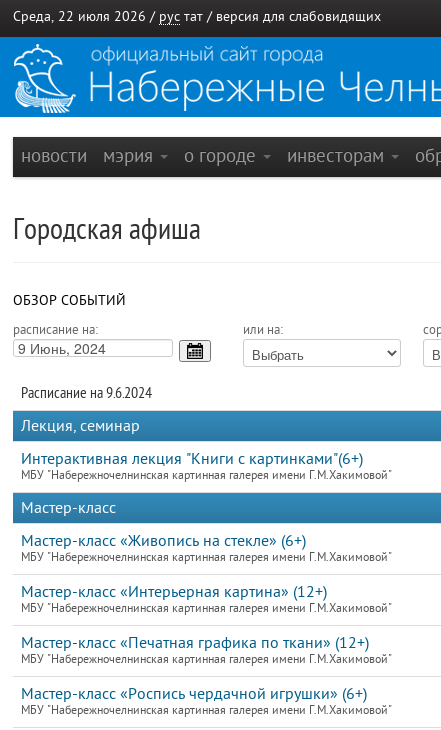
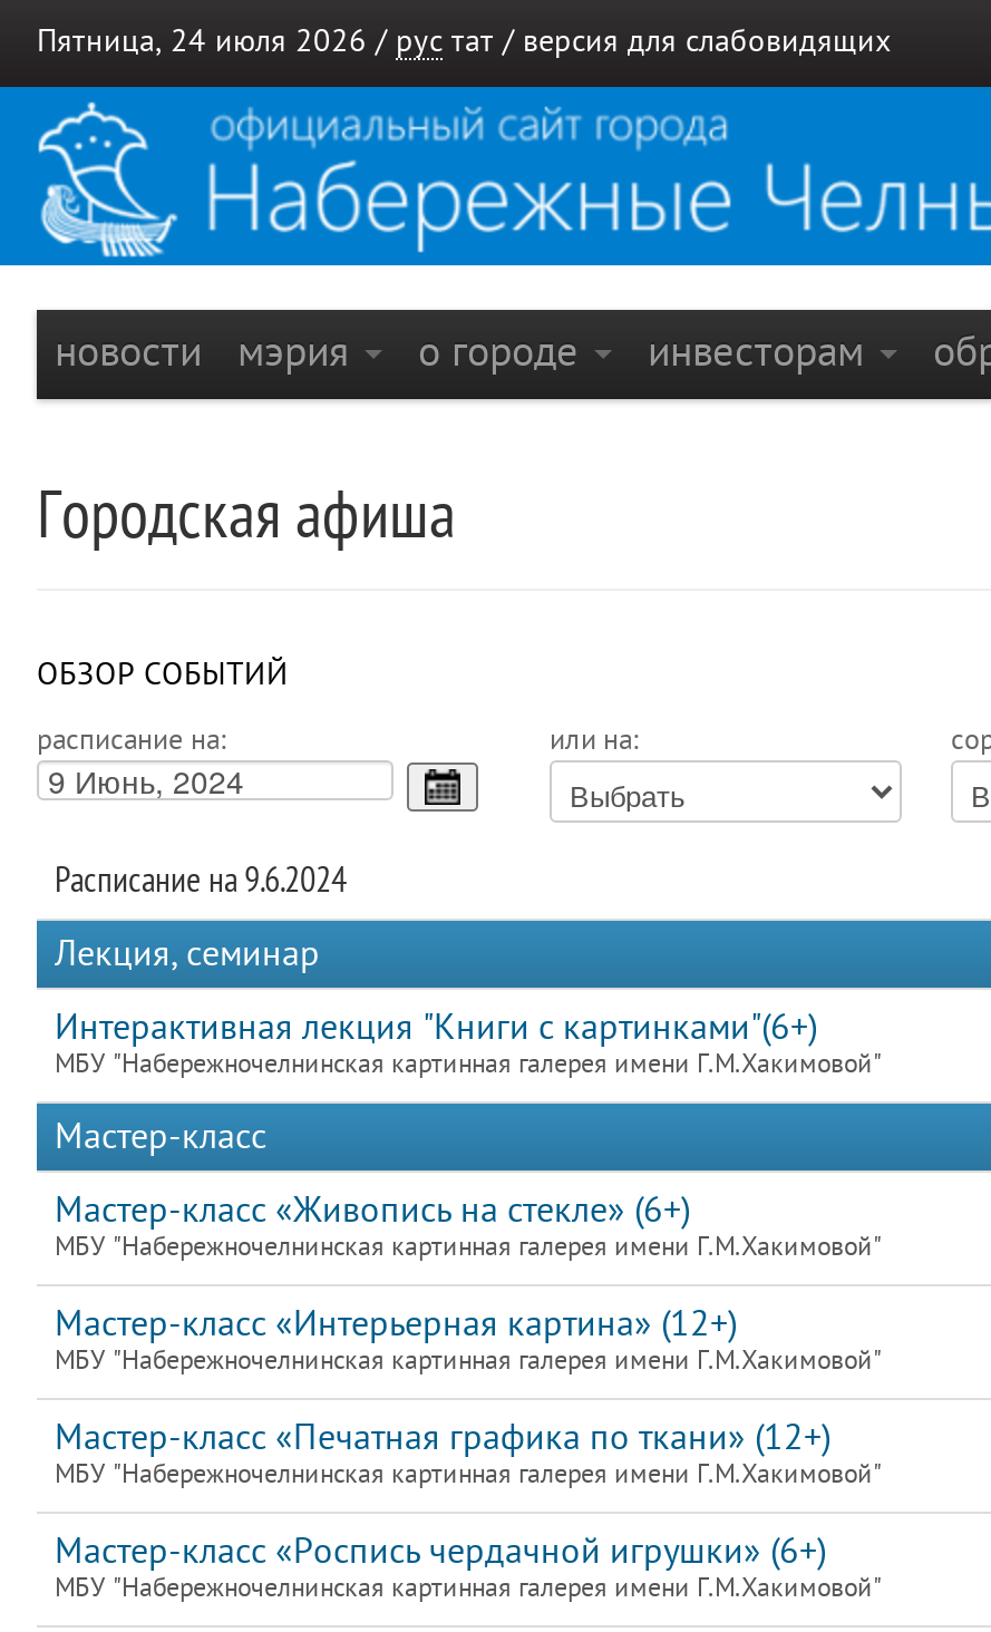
- Среда, 22 июля 2026 / рус тат / версия для слабовидящих
+ Пятница, 24 июля 2026 / рус тат / версия для слабовидящих
